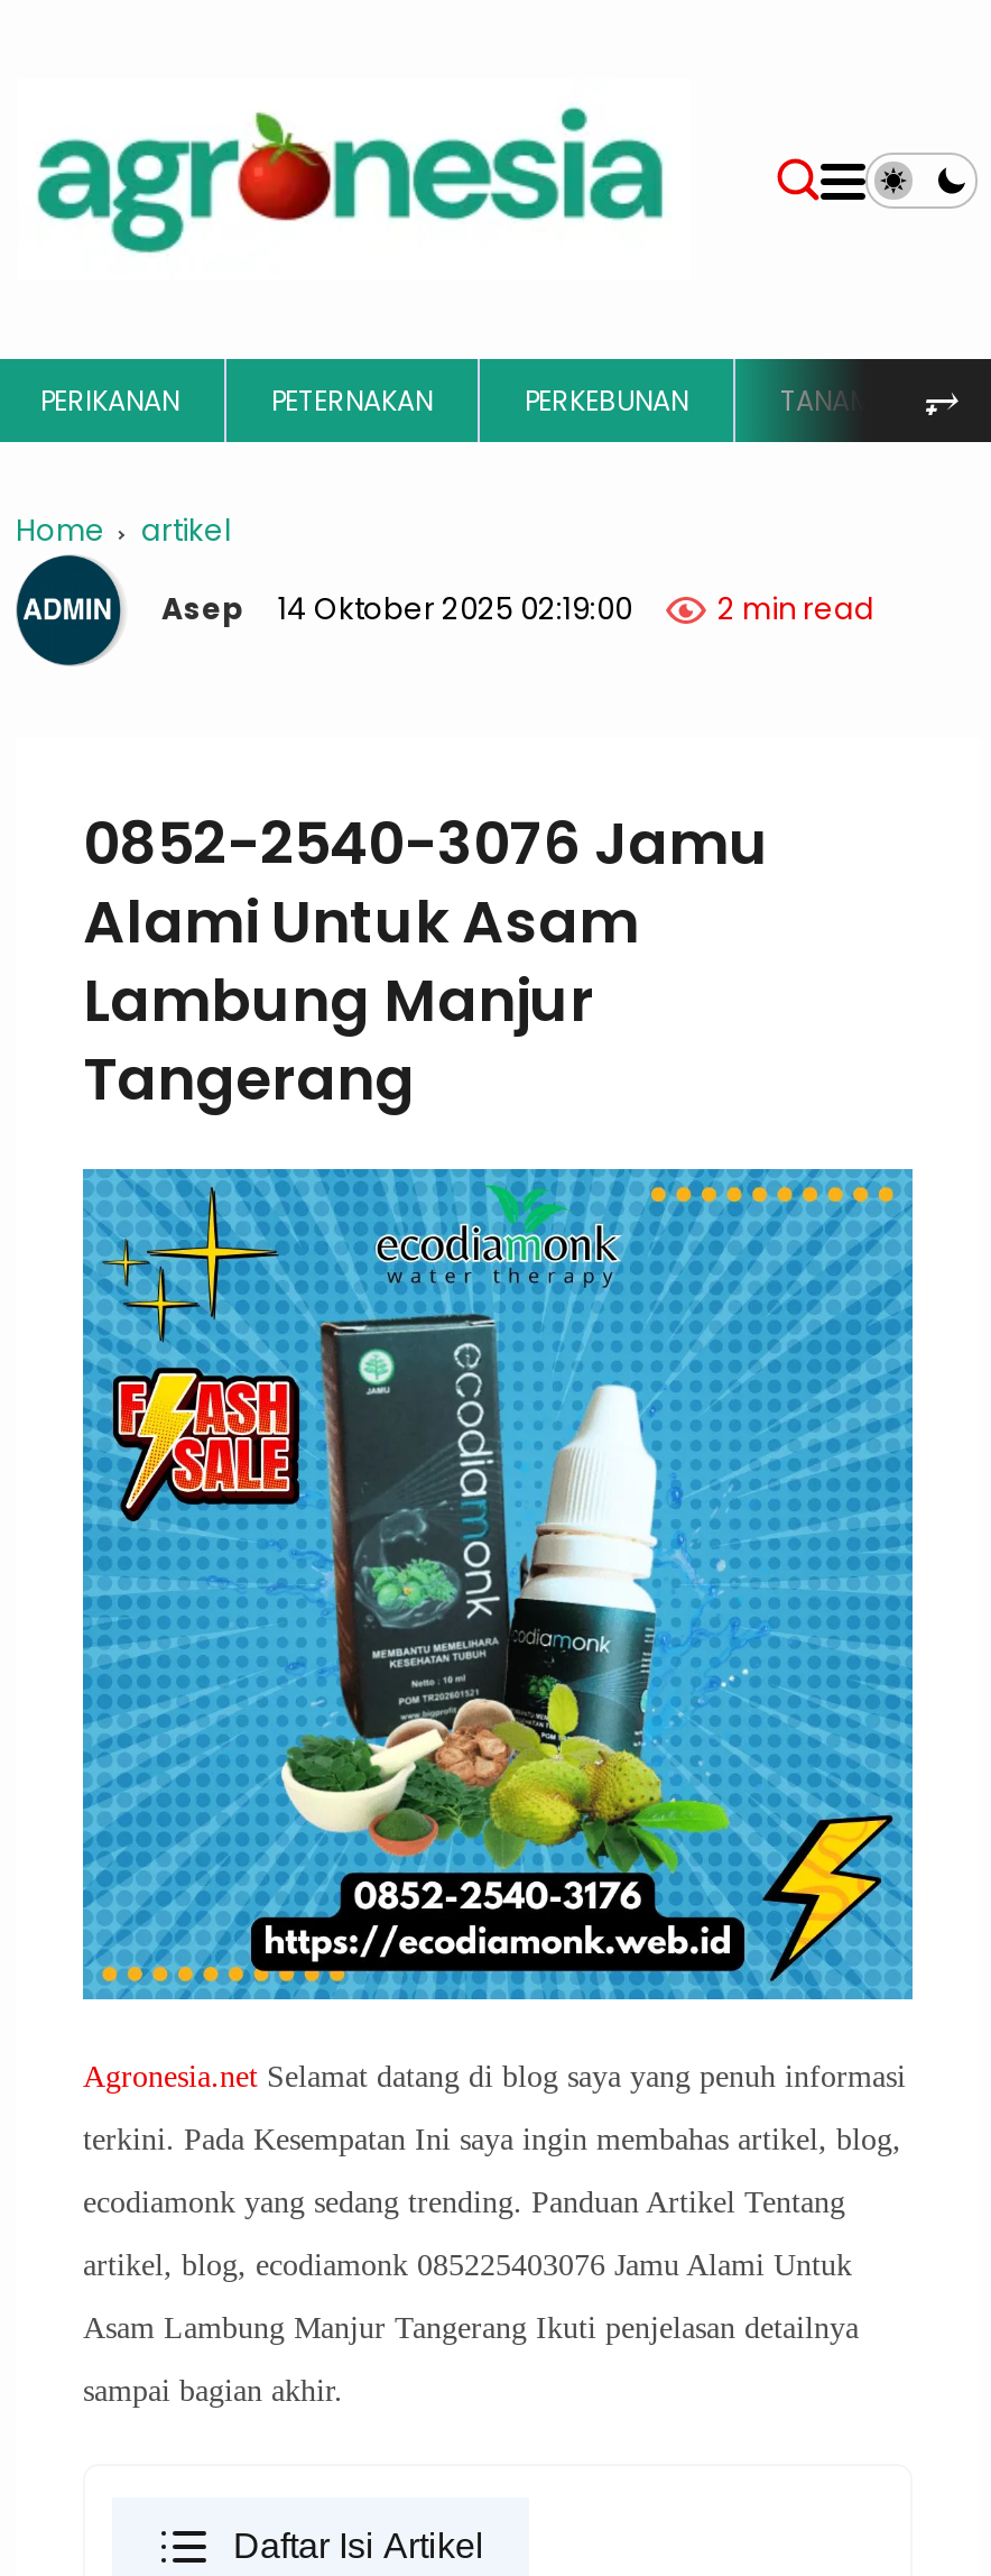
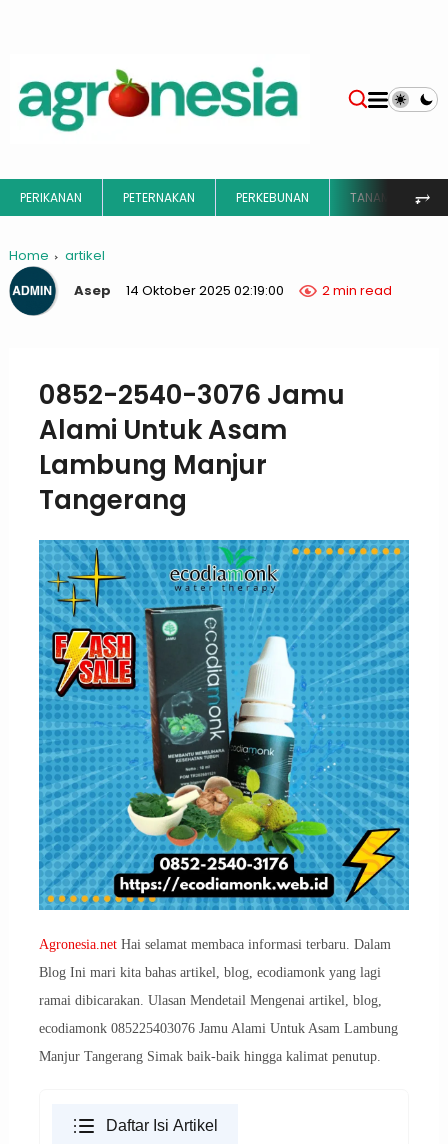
- Agronesia.net Selamat datang di blog saya yang penuh informasi
- terkini. Pada Kesempatan Ini saya ingin membahas artikel, blog,
- ecodiamonk yang sedang trending. Panduan Artikel Tentang
- artikel, blog, ecodiamonk 085225403076 Jamu Alami Untuk
- Asam Lambung Manjur Tangerang Ikuti penjelasan detailnya
- sampai bagian akhir.
+ Agronesia.net Hai selamat membaca informasi terbaru. Dalam
+ Blog Ini mari kita bahas artikel, blog, ecodiamonk yang lagi
+ ramai dibicarakan. Ulasan Mendetail Mengenai artikel, blog,
+ ecodiamonk 085225403076 Jamu Alami Untuk Asam Lambung
+ Manjur Tangerang Simak baik-baik hingga kalimat penutup.
